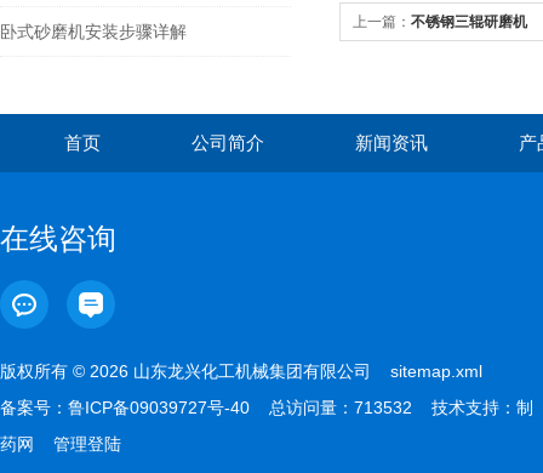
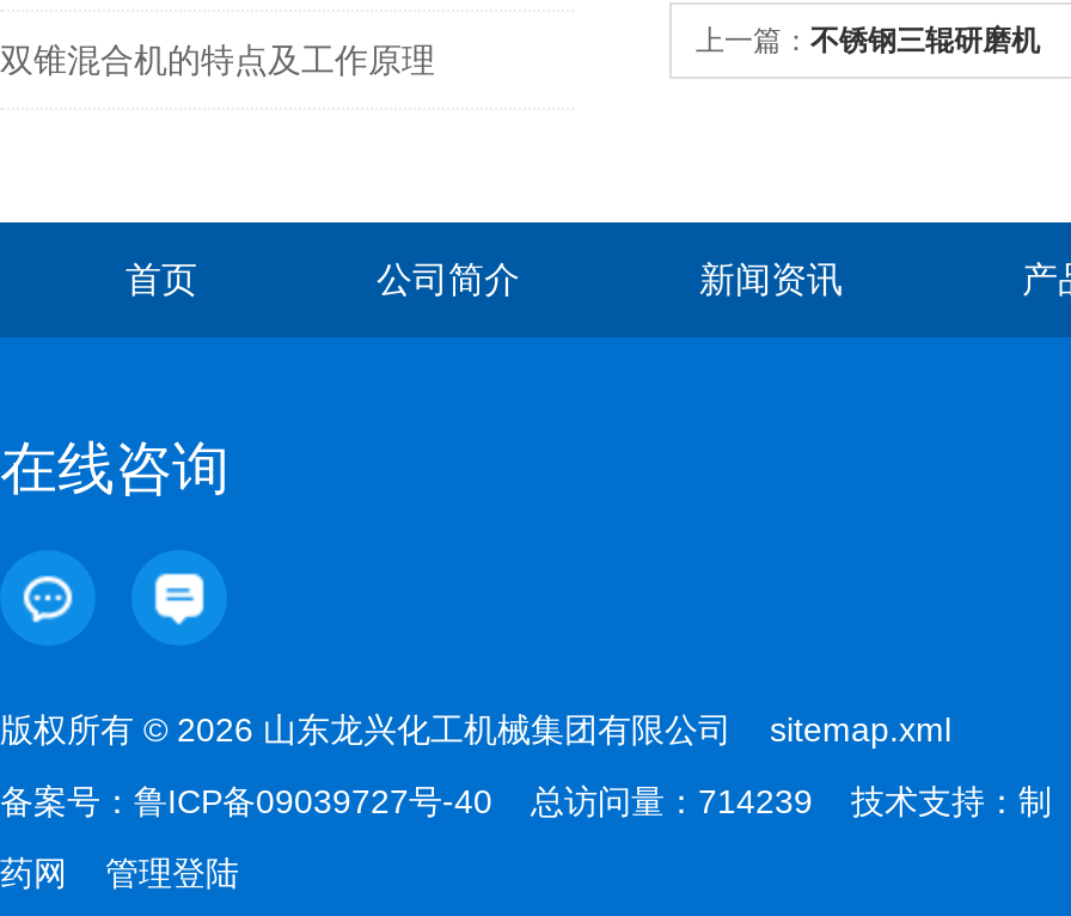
- 卧式砂磨机安装步骤详解
+ 双锥混合机的特点及工作原理

- 备案号：鲁ICP备09039727号-40总访问量：713532 技术支持：制
+ 备案号：鲁ICP备09039727号-40总访问量：714239 技术支持：制
